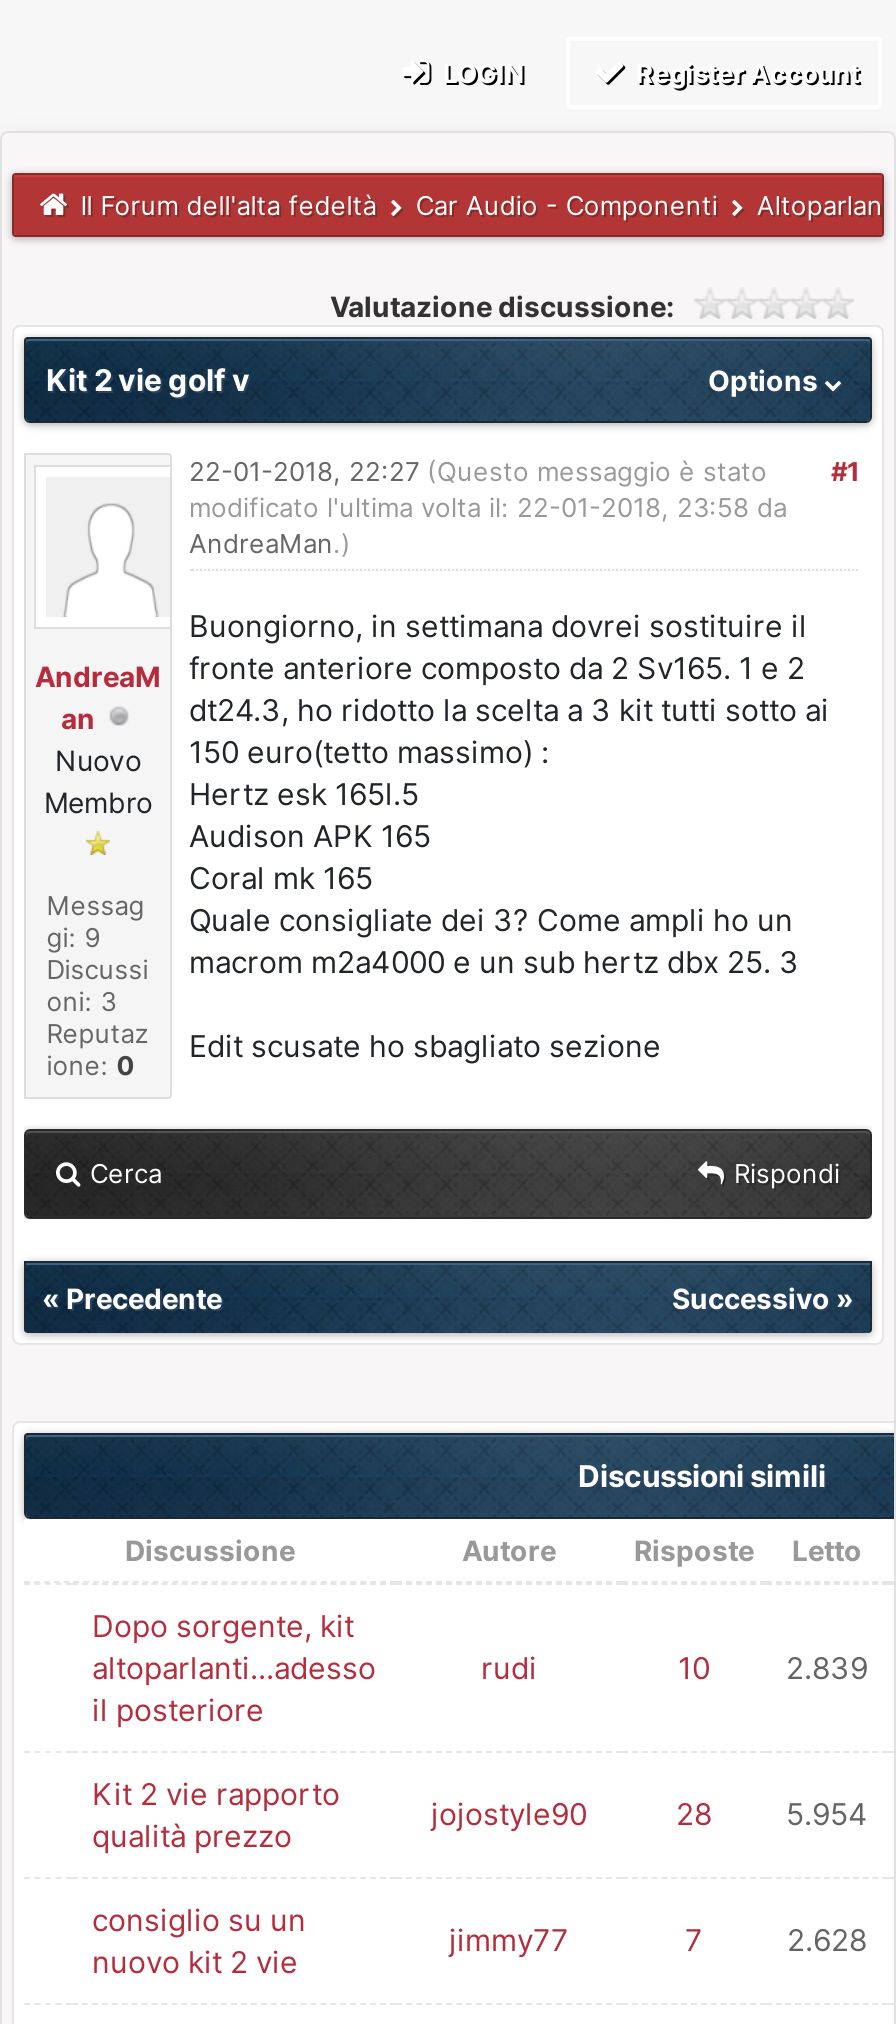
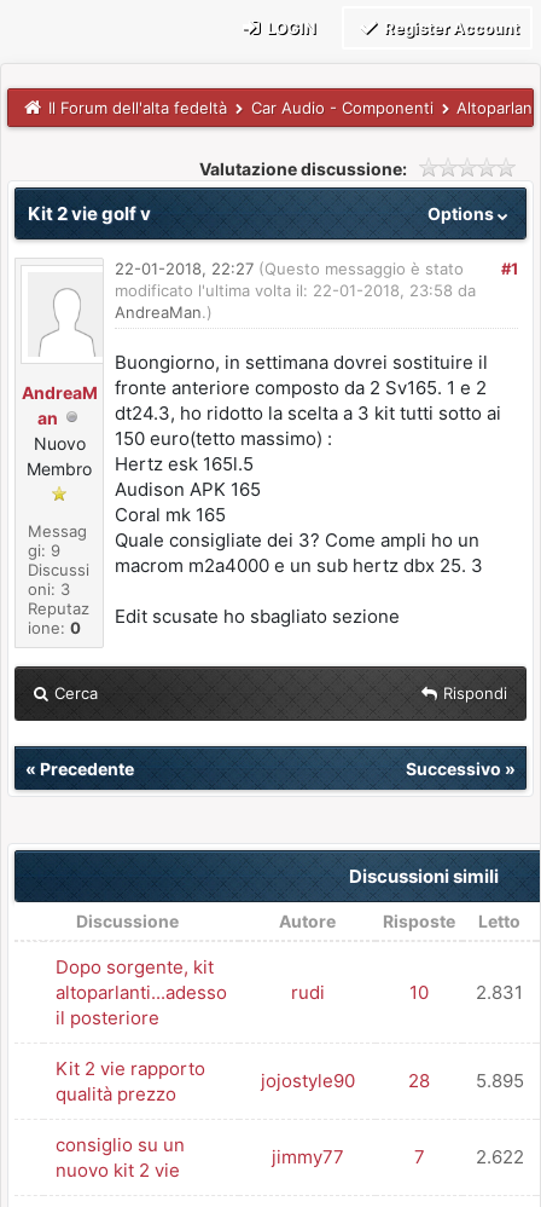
- 2.839
+ 2.831

- 28 5.954
+ 28 5.895

- 2.628
+ 2.622
